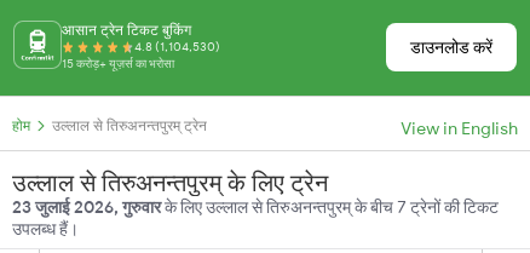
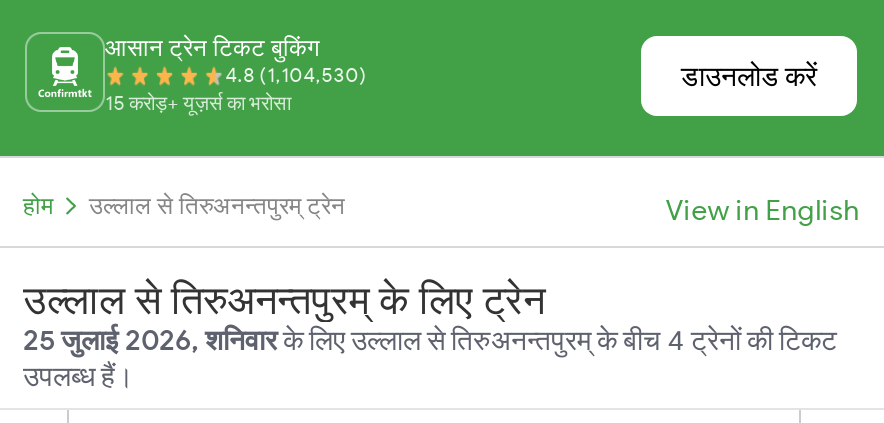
- 23 जुलाई 2026, गुरुवारके लिए उल्लाल से तिरुअनन्तपुरम् के बीच 7 ट्रेनों की टिकट
+ 25 जुलाई 2026, शनिवारके लिए उल्लाल से तिरुअनन्तपुरम् के बीच 4 ट्रेनों की टिकट
